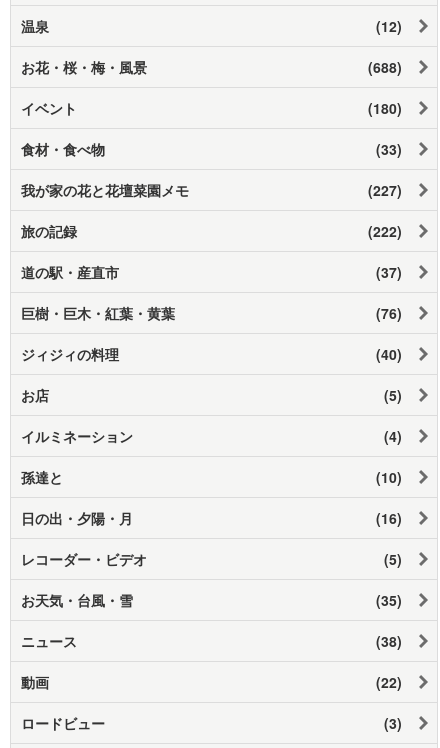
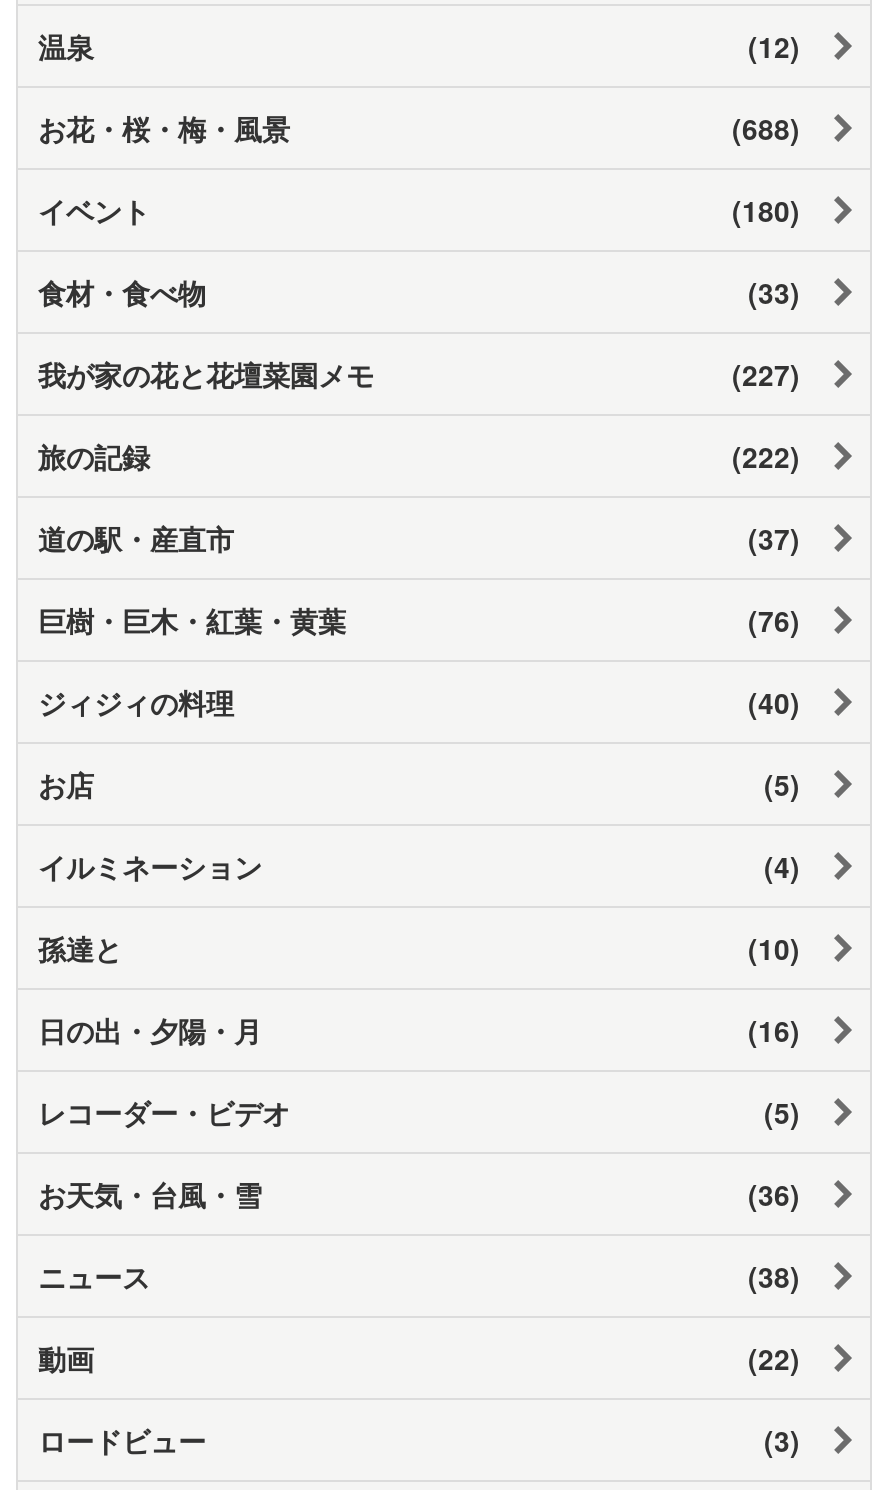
- (35)
+ (36)
